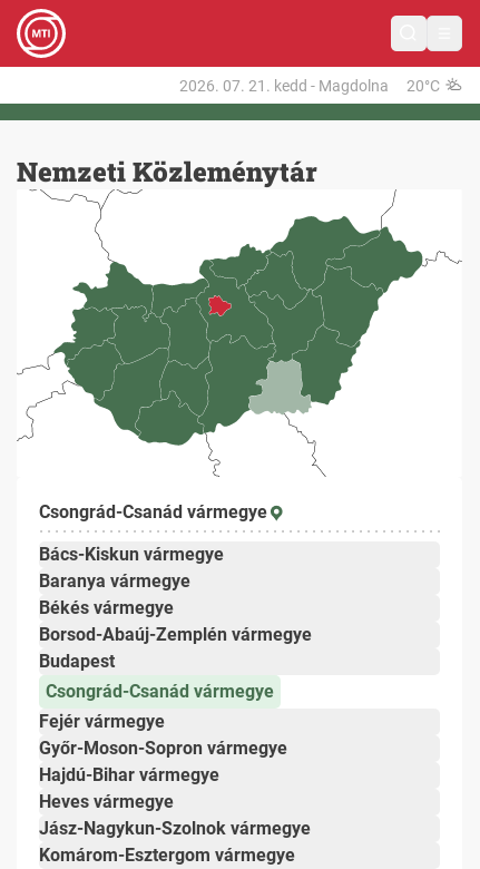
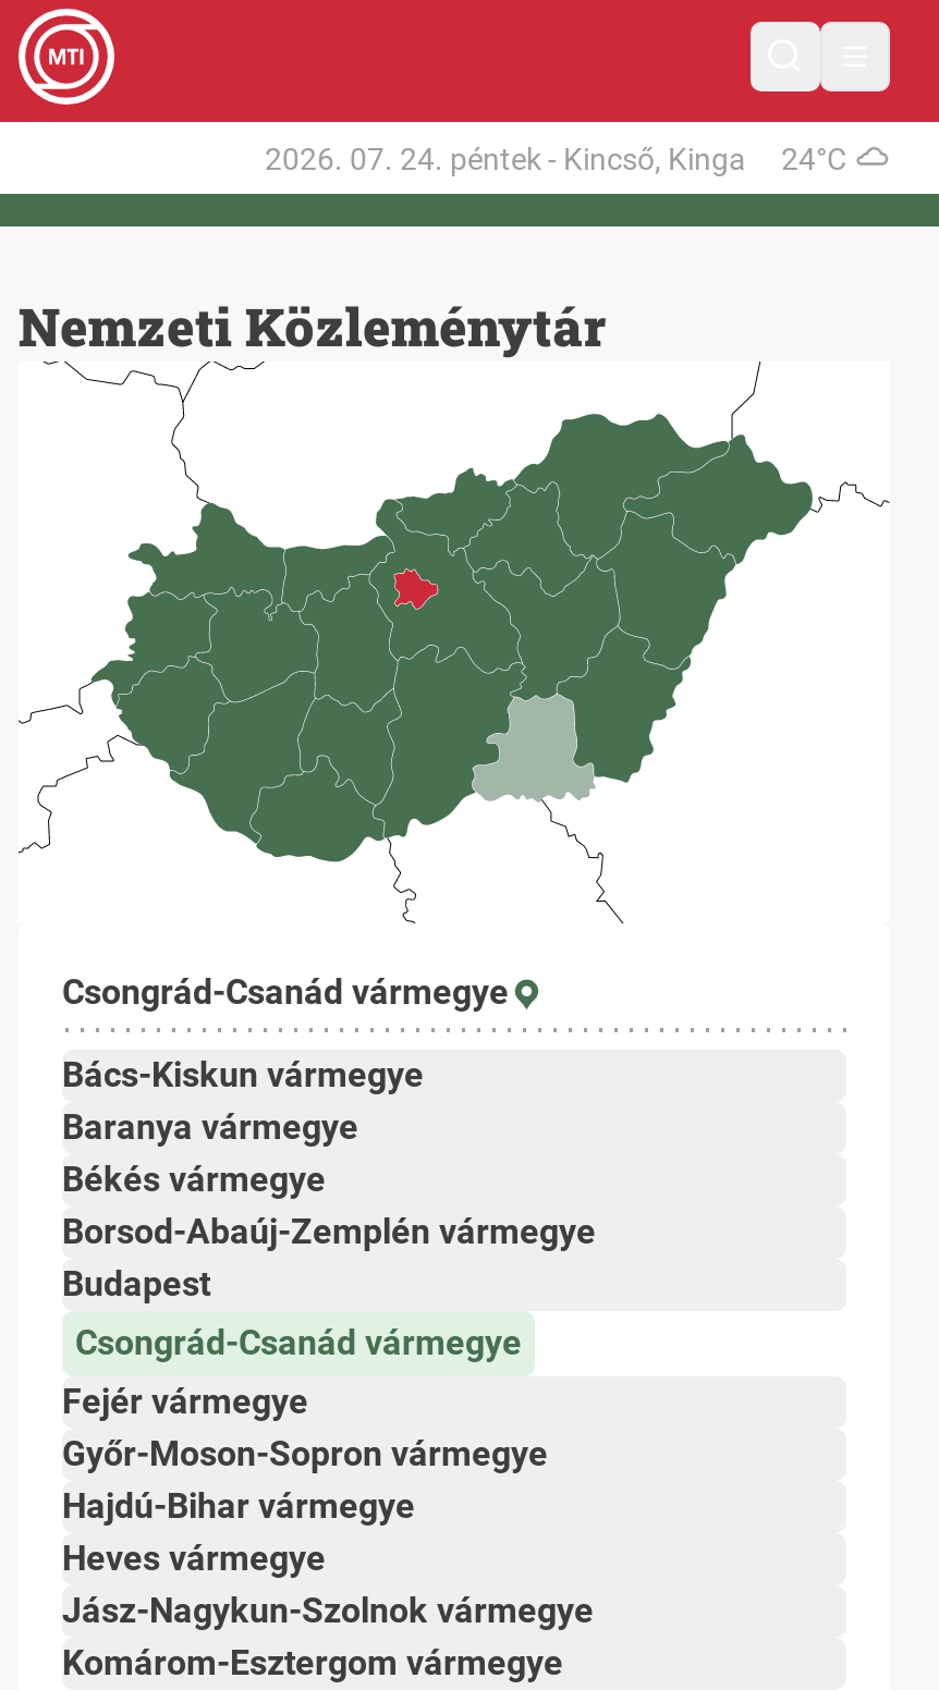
- 2026. 07. 21. kedd - Magdolna
- 20°C
+ 2026. 07. 24. péntek - Kincső, Kinga
+ 24°C
